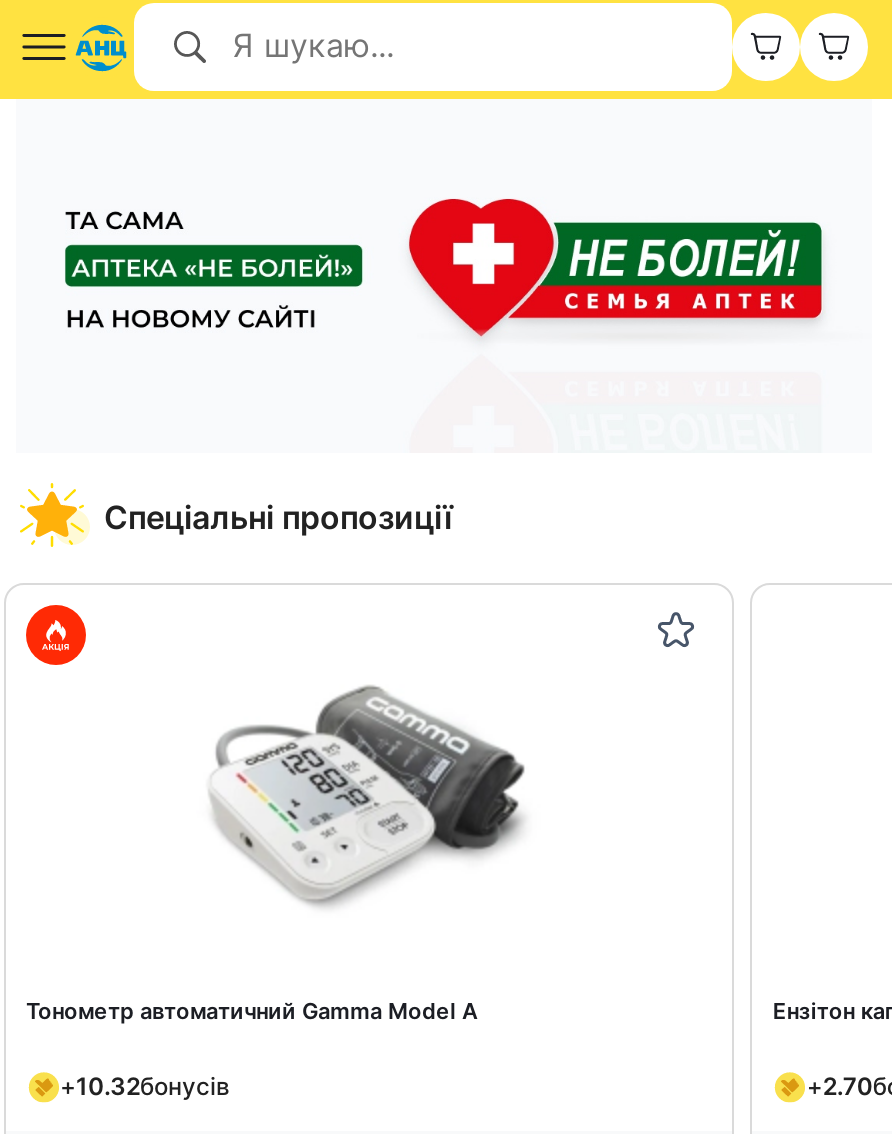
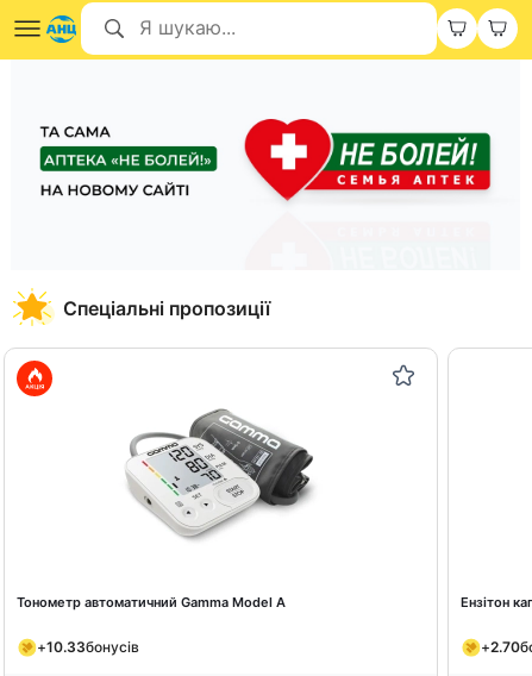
- +10.32бонусів
+ +10.33бонусів
